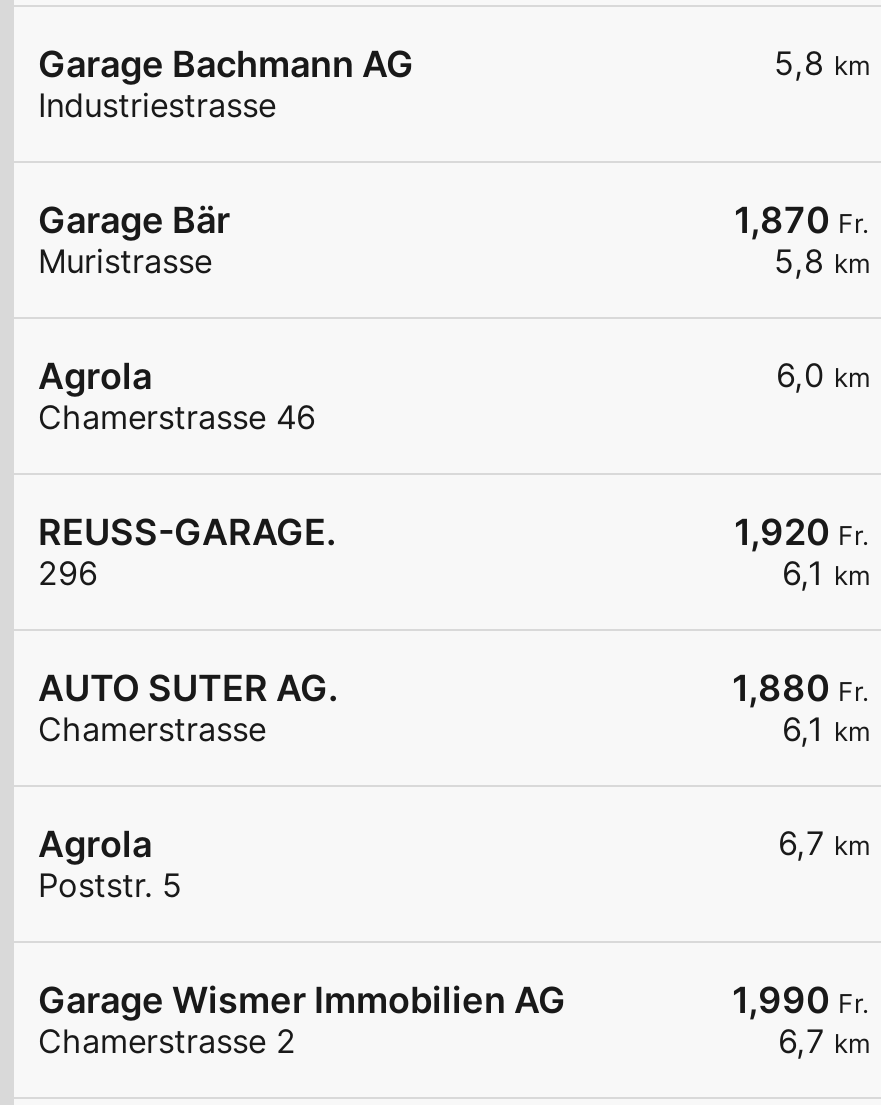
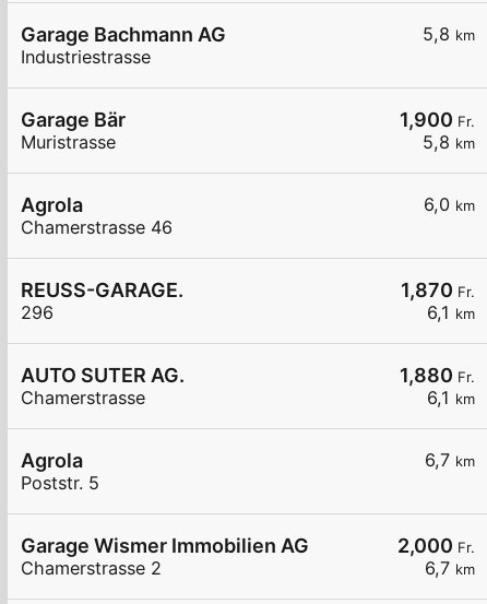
- 1,870 Fr.
+ 1,900 Fr.

- 1,920 Fr.
+ 1,870 Fr.

- 1,990 Fr.
+ 2,000 Fr.
